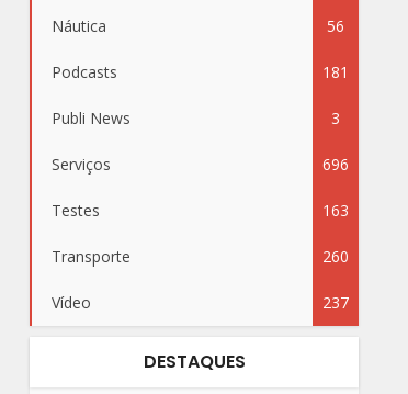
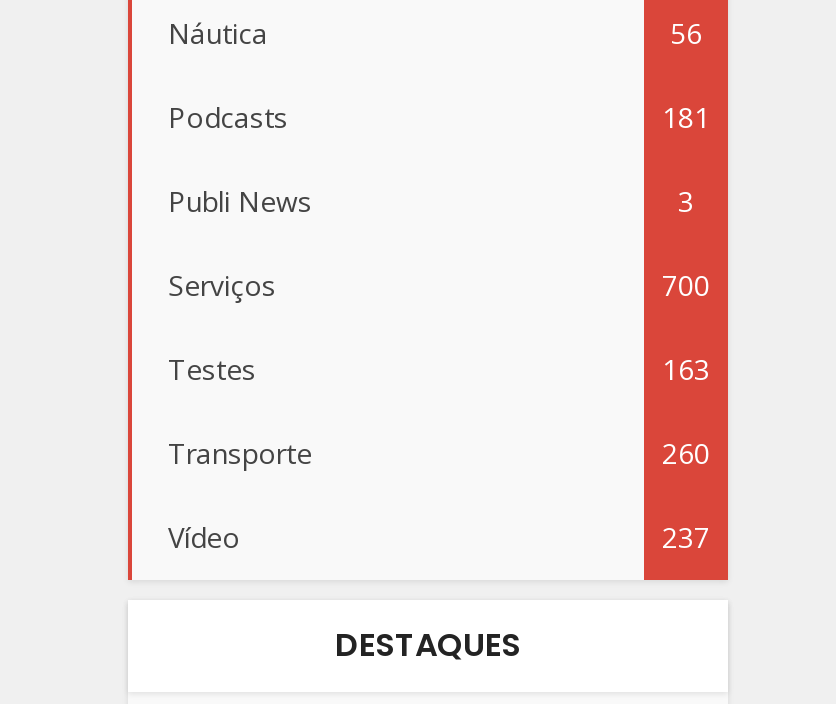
- 696
+ 700
